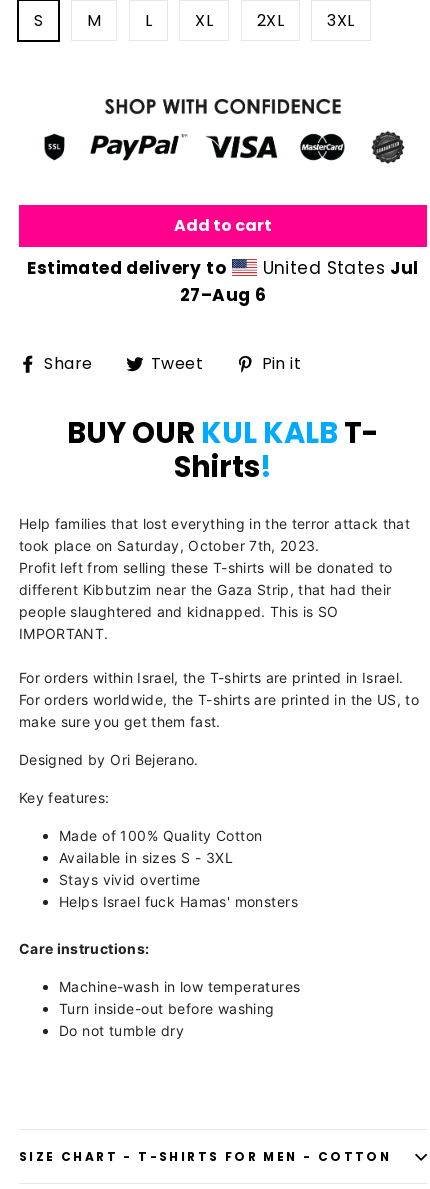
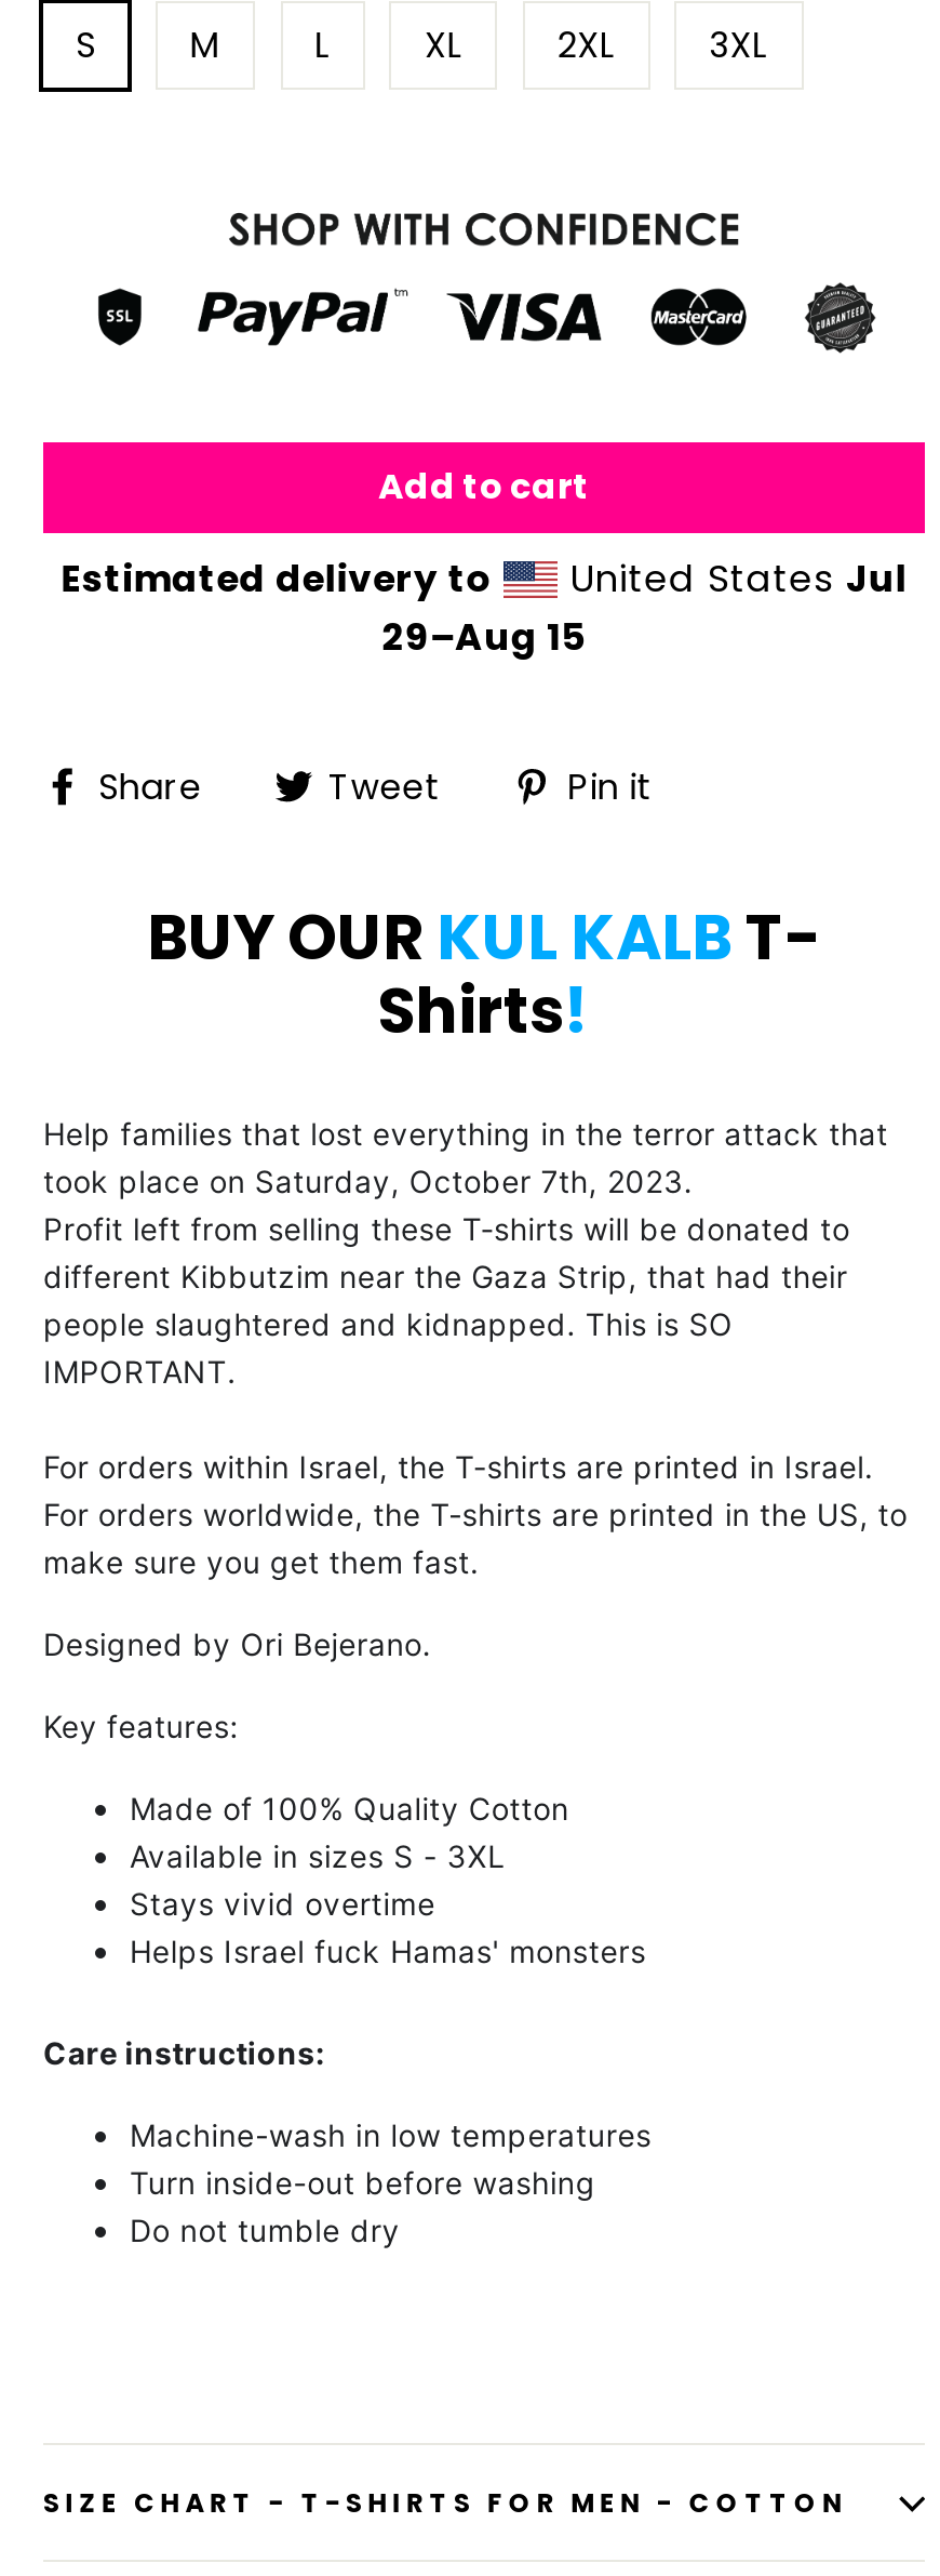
- 27–Aug 6
+ 29–Aug 15
